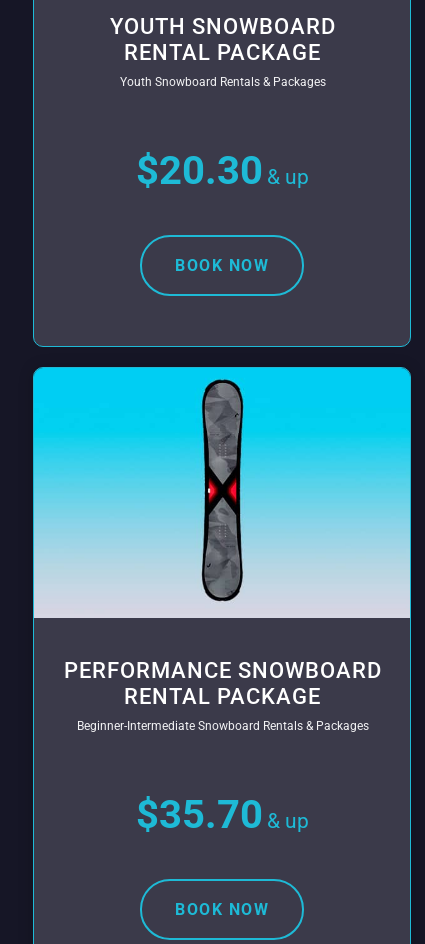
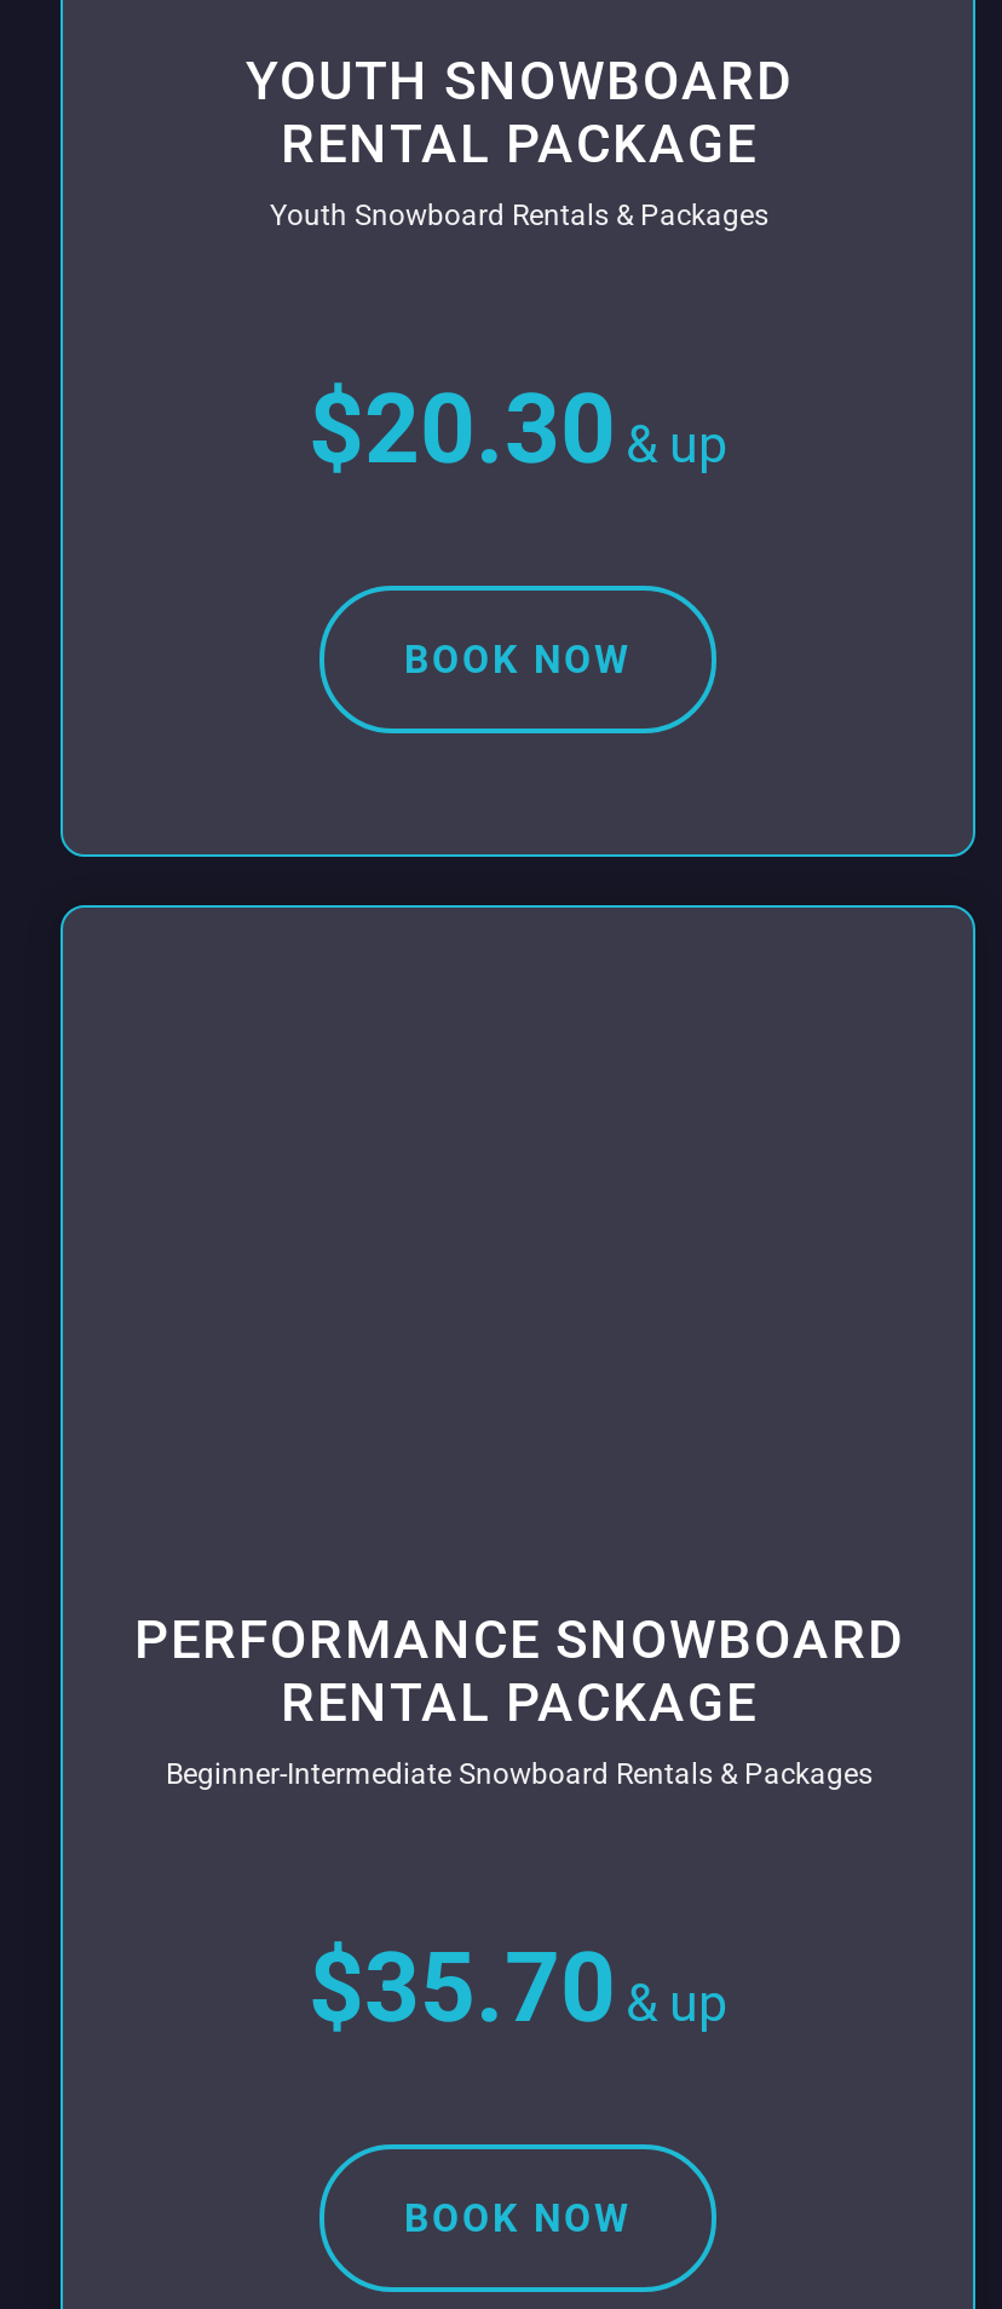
- [image]
